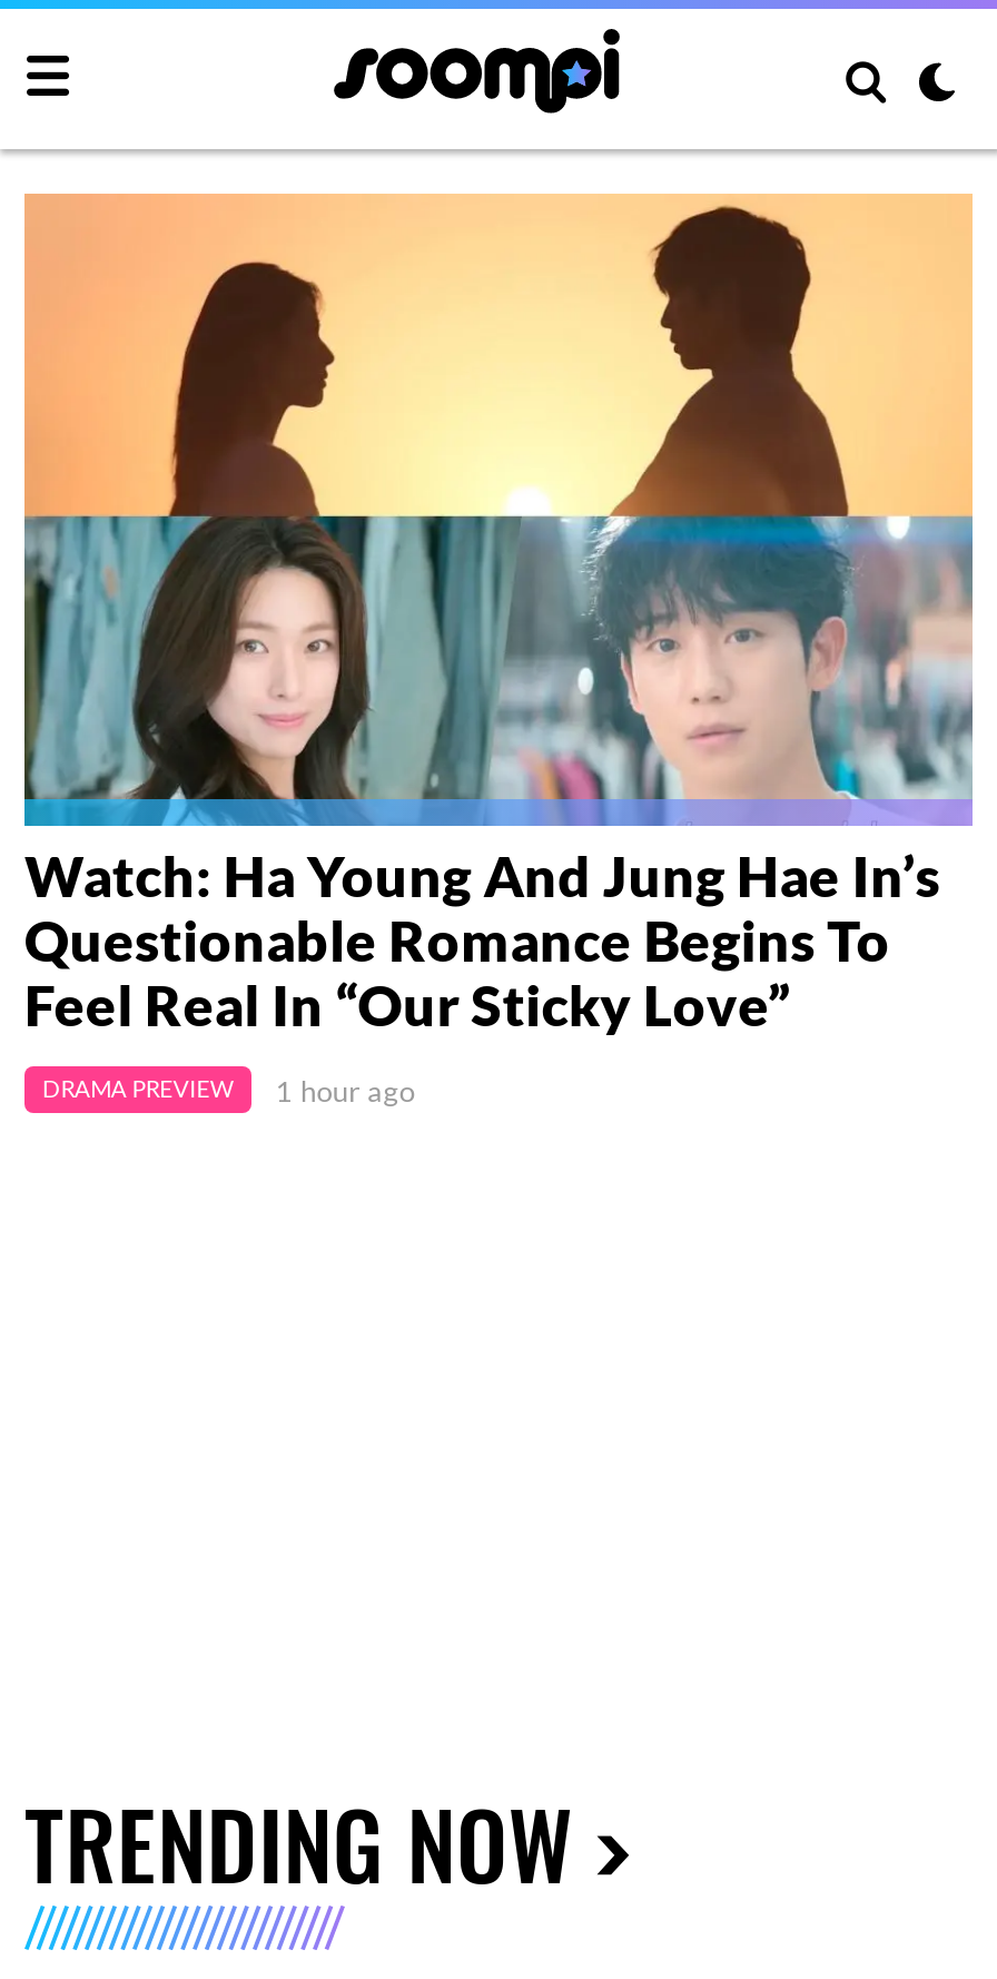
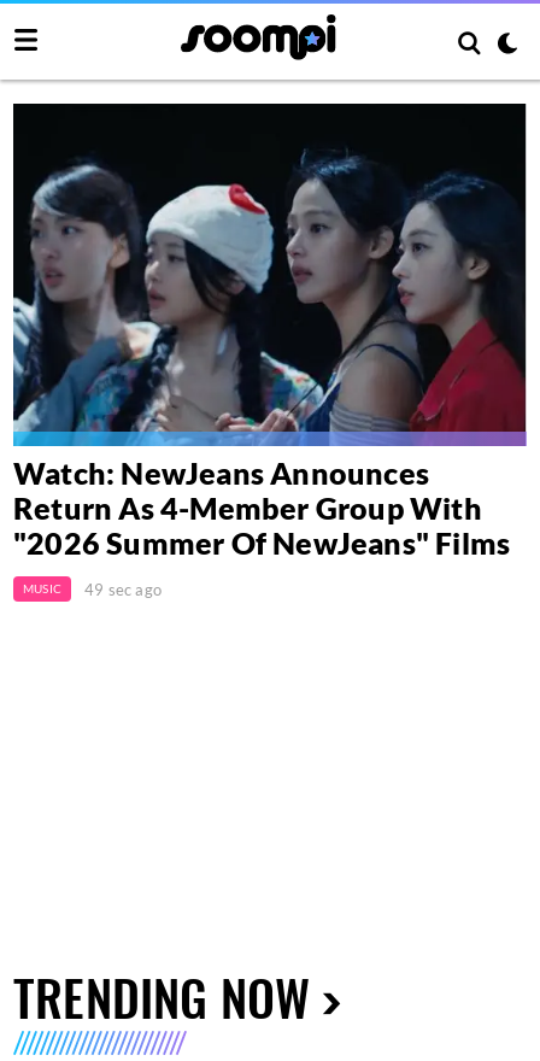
- [image]
- Watch: Ha Young And Jung Hae In’s
- Questionable Romance Begins To
- Feel Real In “Our Sticky Love”
+ [image]
+ Watch: NewJeans Announces
+ Return As 4-Member Group With
+ "2026 Summer Of NewJeans" Films

- DRAMA PREVIEW
- 1 hour ago
+ MUSIC
+ 49 sec ago
